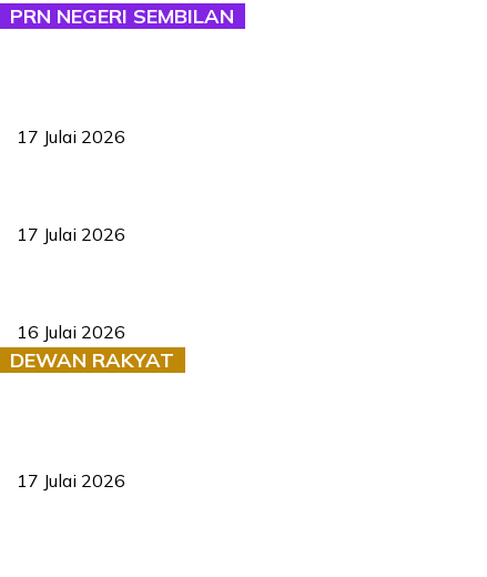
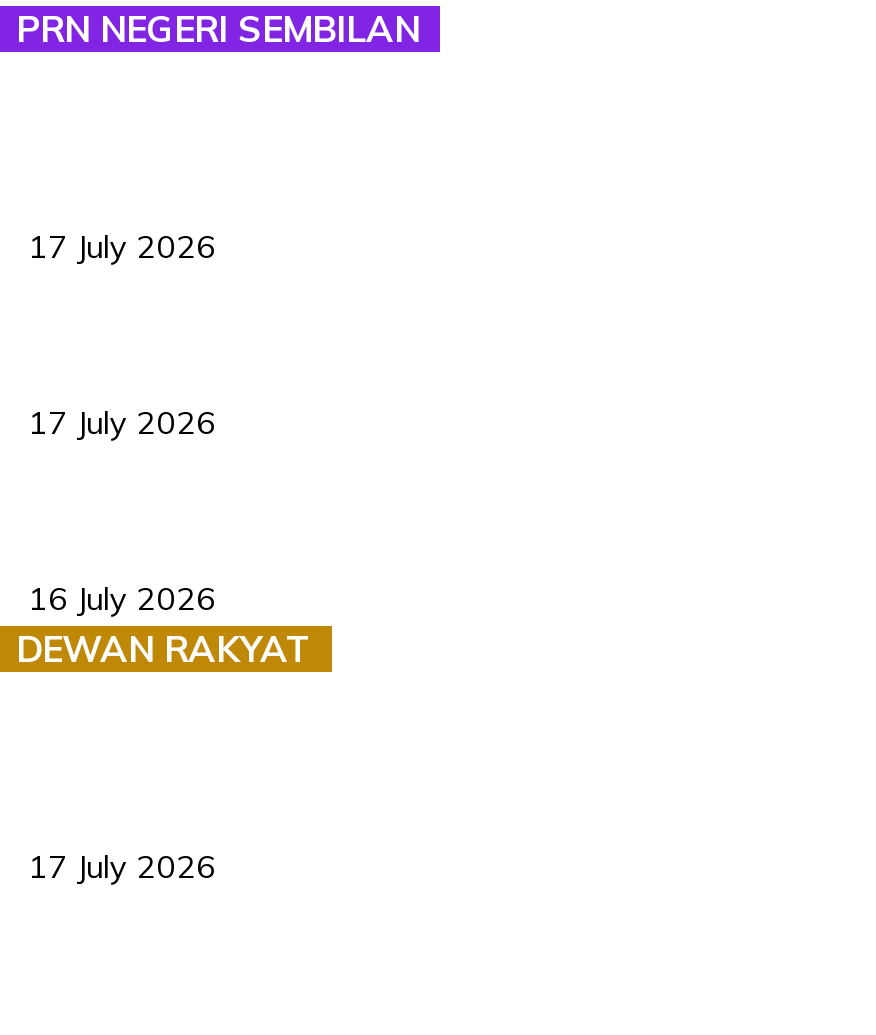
- 17 Julai 2026
+ 17 July 2026

- 17 Julai 2026
+ 17 July 2026

- 16 Julai 2026
+ 16 July 2026

- 17 Julai 2026
+ 17 July 2026
